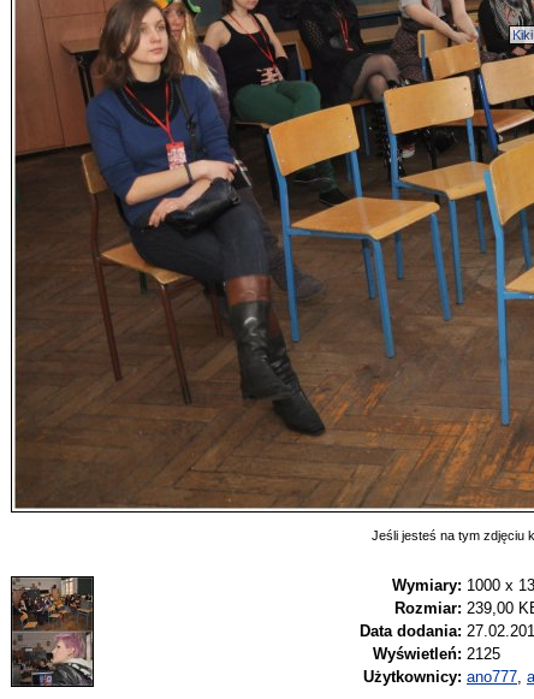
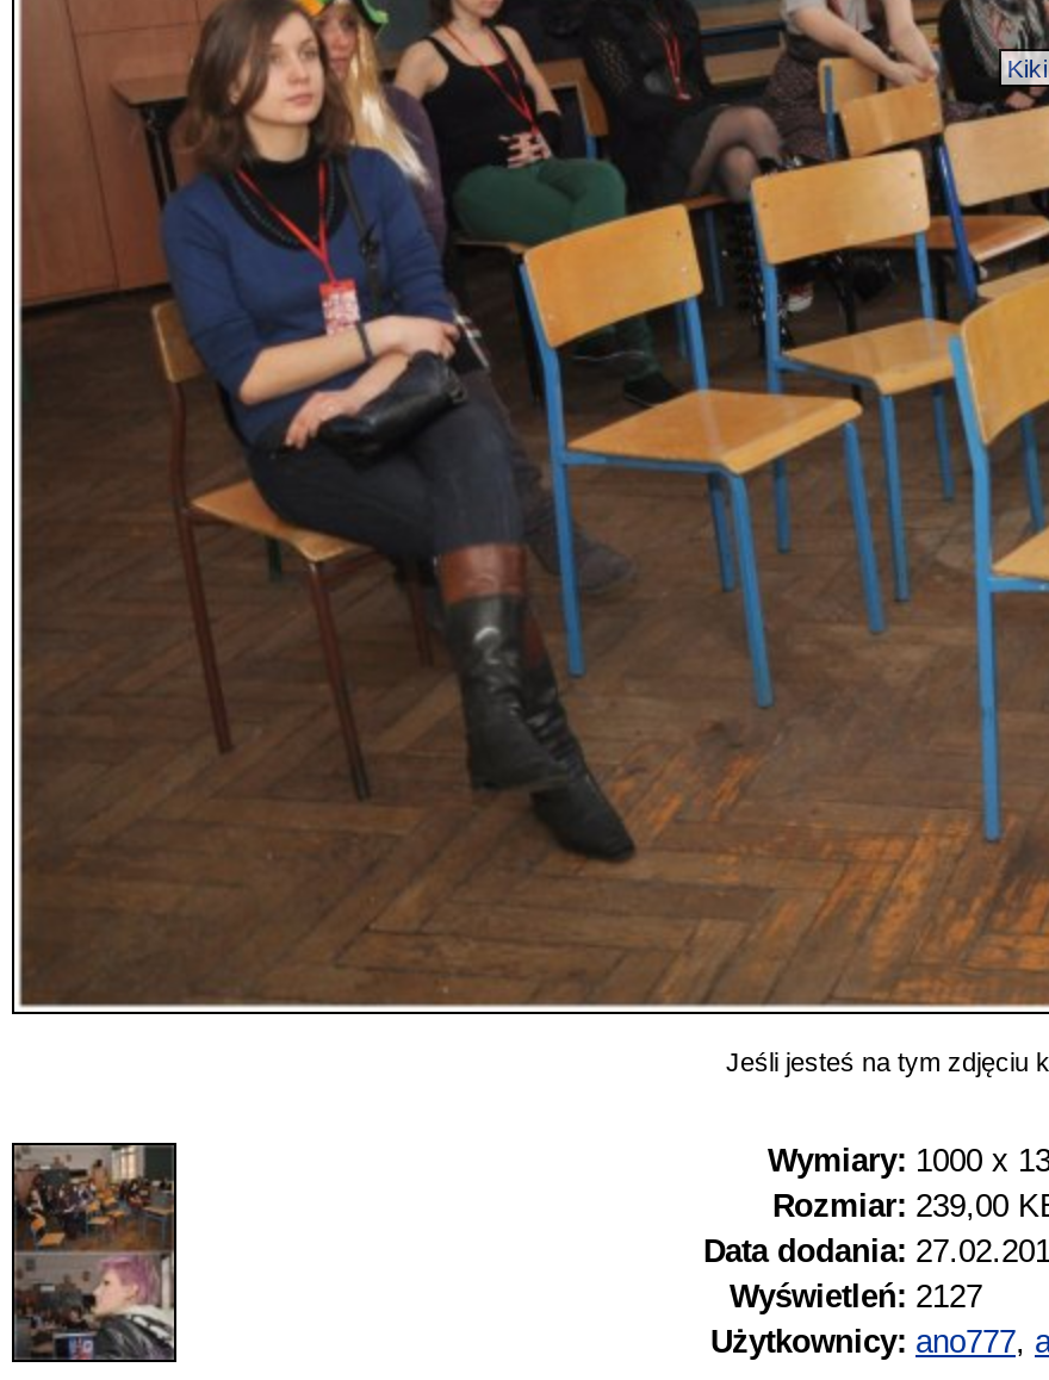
- Wyświetleń: 2125
+ Wyświetleń: 2127
